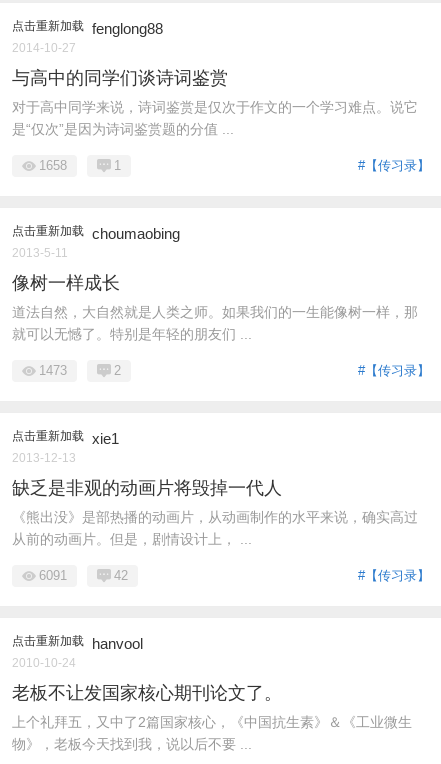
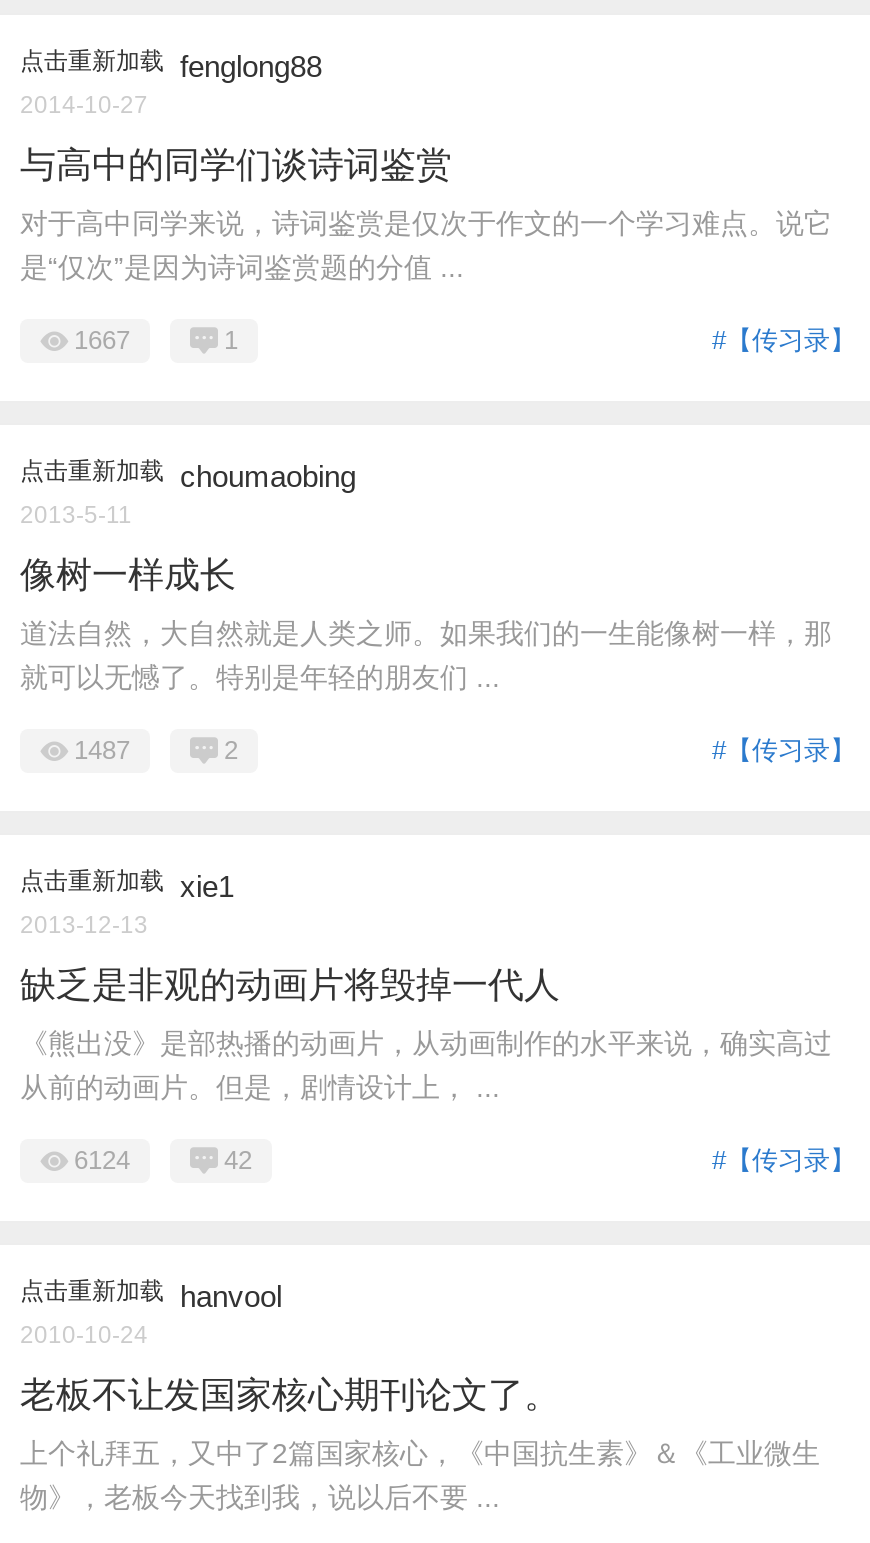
- 1658
+ 1667

- 1473
+ 1487

- 6091
+ 6124
